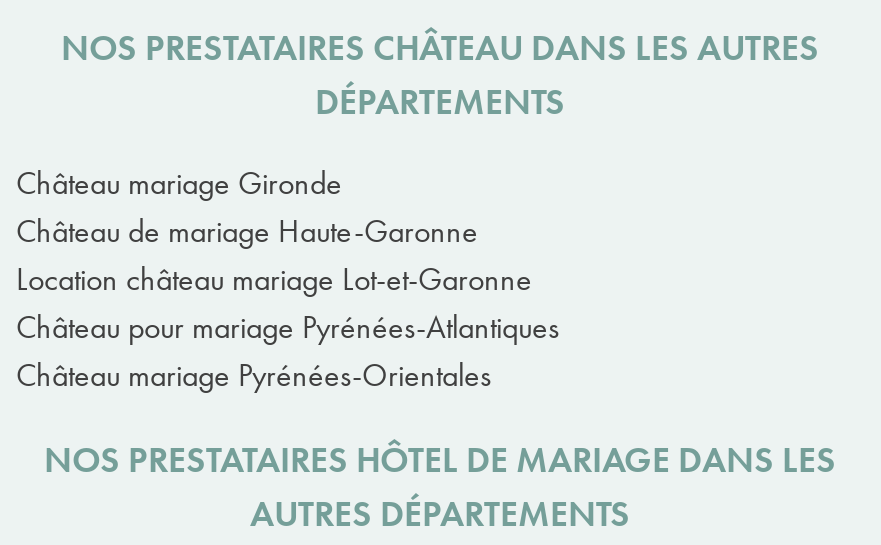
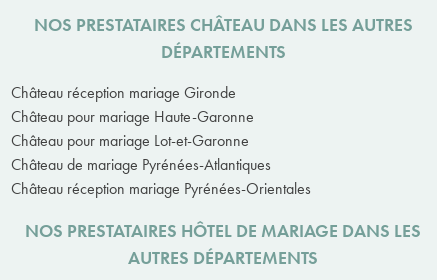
- Château mariage Gironde
- Château de mariage Haute-Garonne
- Location château mariage Lot-et-Garonne
- Château pour mariage Pyrénées-Atlantiques
- Château mariage Pyrénées-Orientales
+ Château réception mariage Gironde
+ Château pour mariage Haute-Garonne
+ Château pour mariage Lot-et-Garonne
+ Château de mariage Pyrénées-Atlantiques
+ Château réception mariage Pyrénées-Orientales
